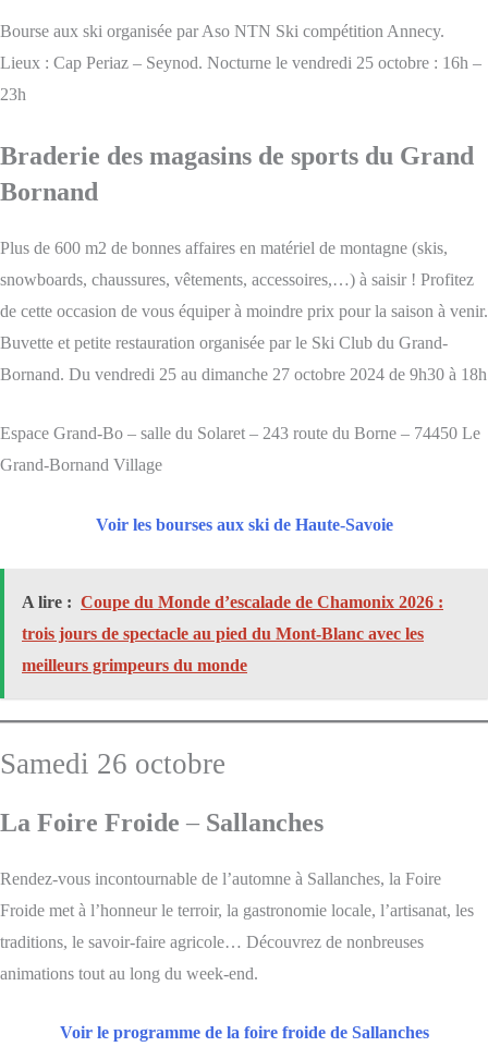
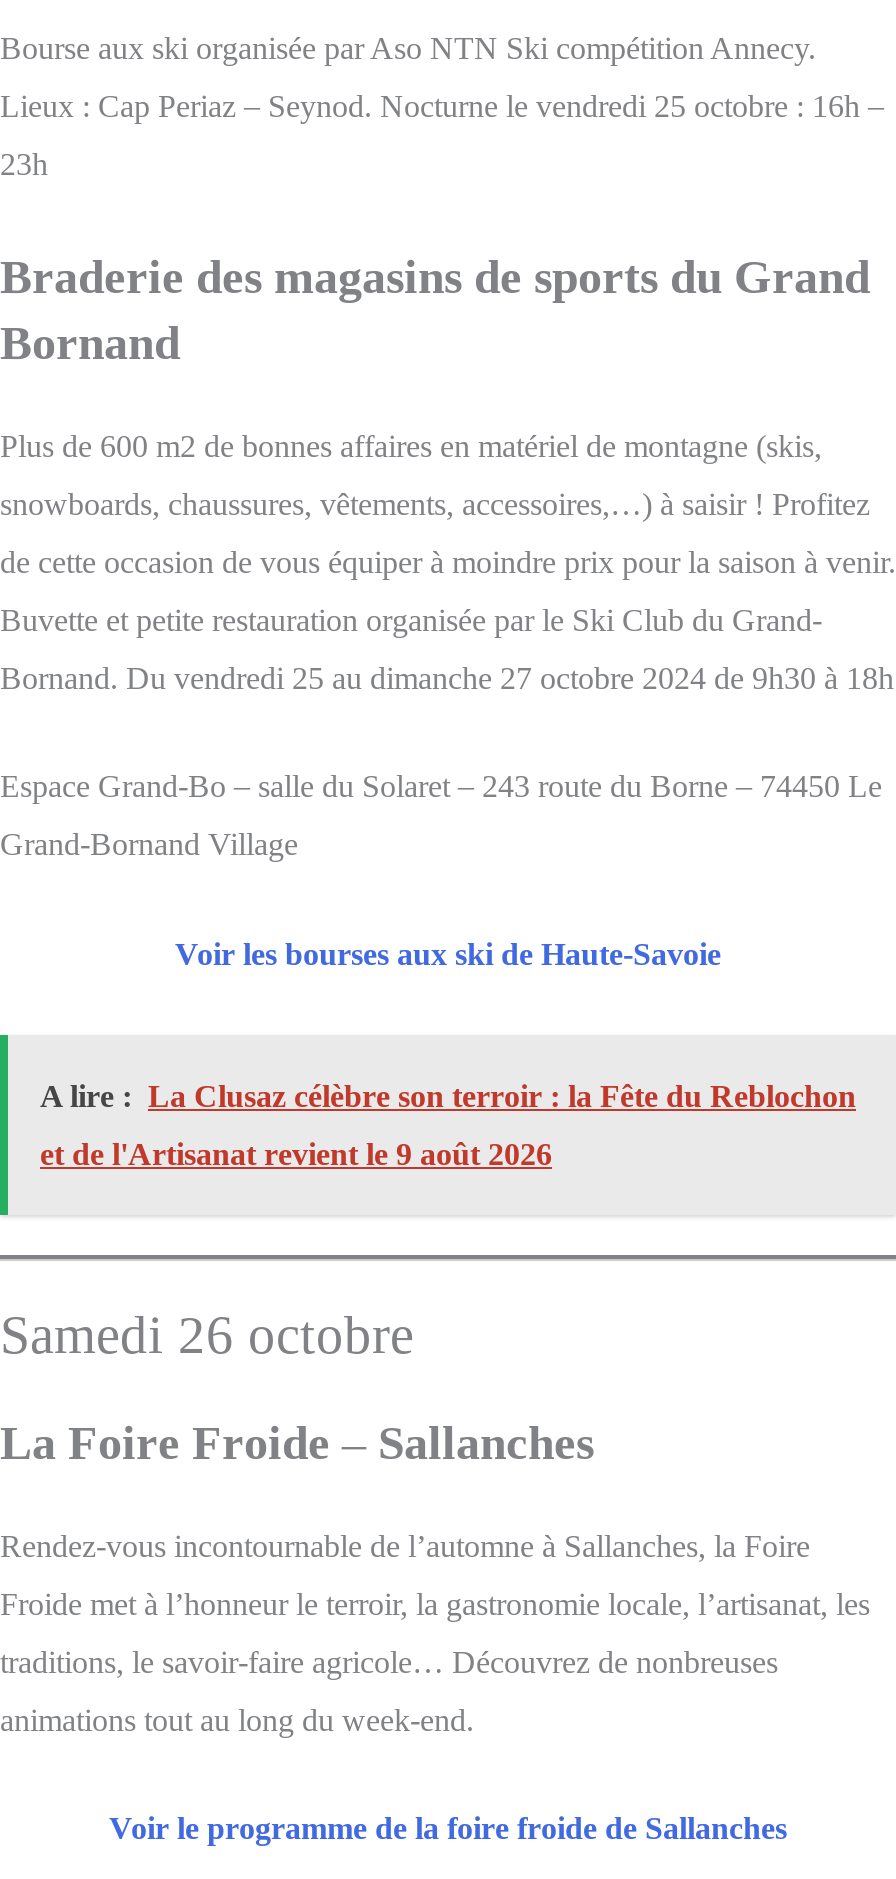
- A lire : Coupe du Monde d’escalade de Chamonix 2026 :
- trois jours de spectacle au pied du Mont-Blanc avec les
- meilleurs grimpeurs du monde
+ A lire : La Clusaz célèbre son terroir : la Fête du Reblochon
+ et de l'Artisanat revient le 9 août 2026
